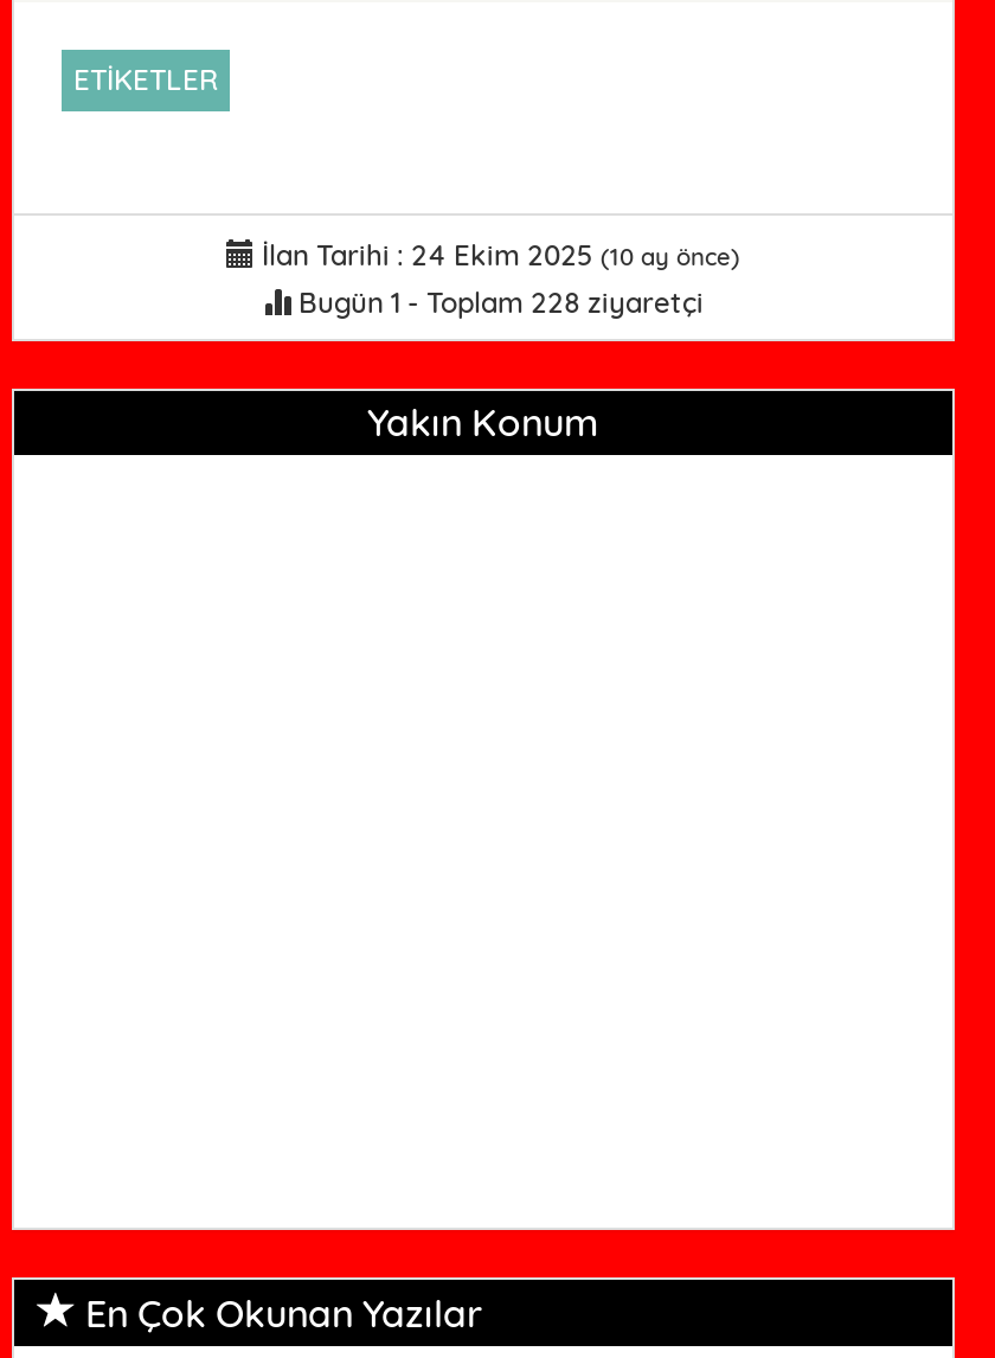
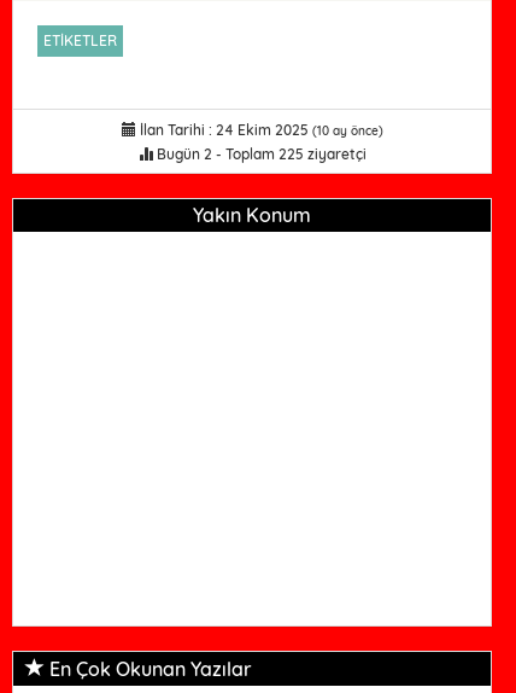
- Bugün 1 - Toplam 228 ziyaretçi
+ Bugün 2 - Toplam 225 ziyaretçi
